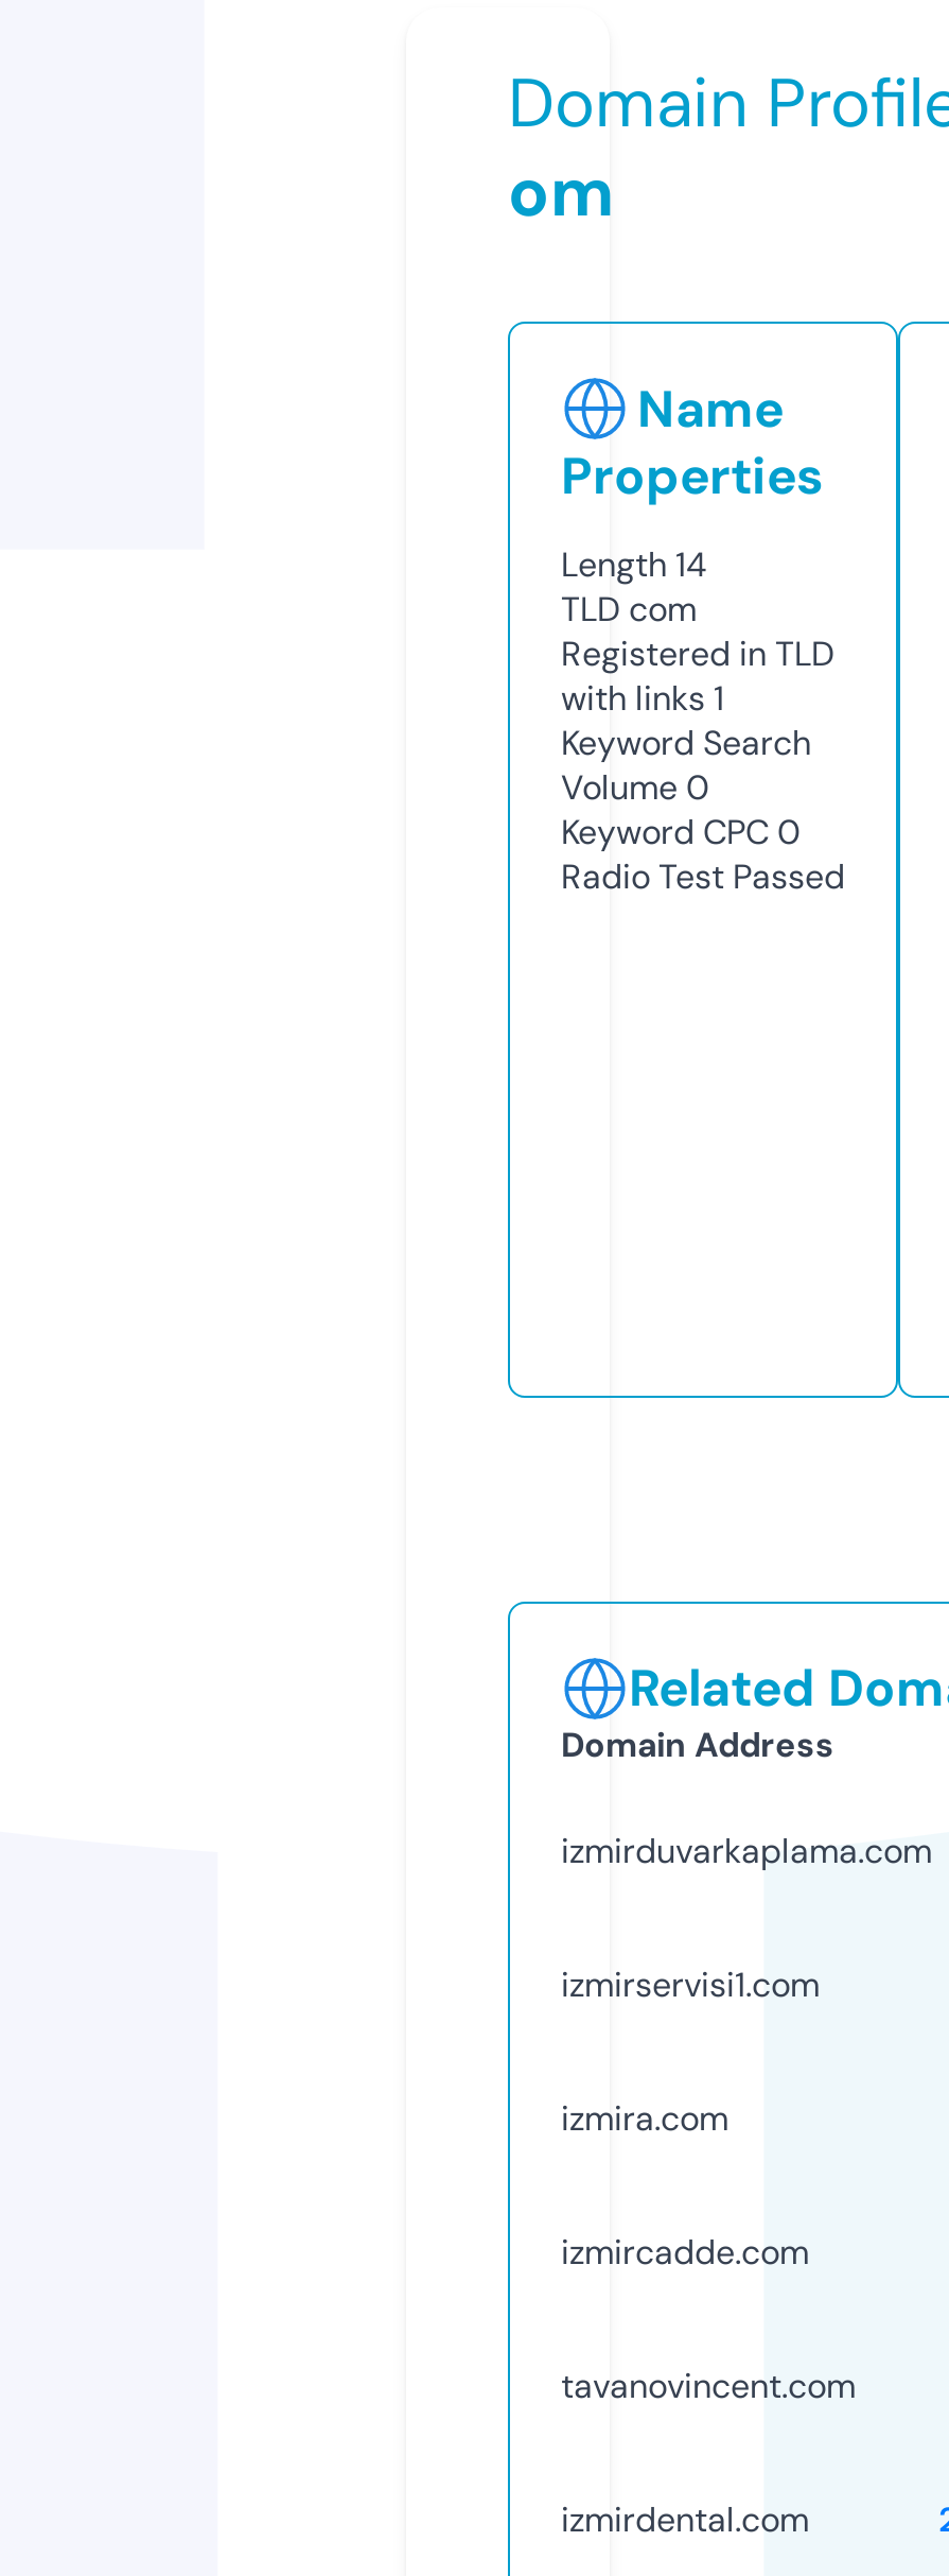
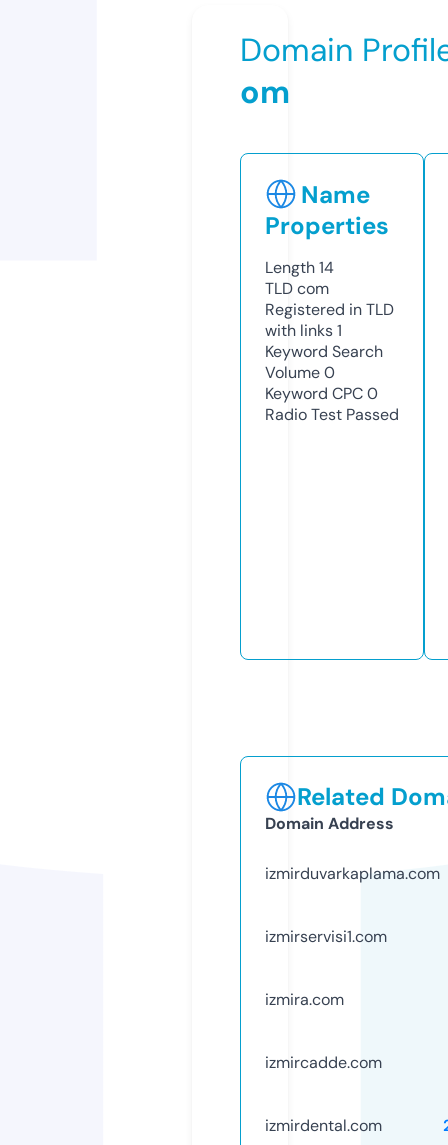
- tavanovincent.com
